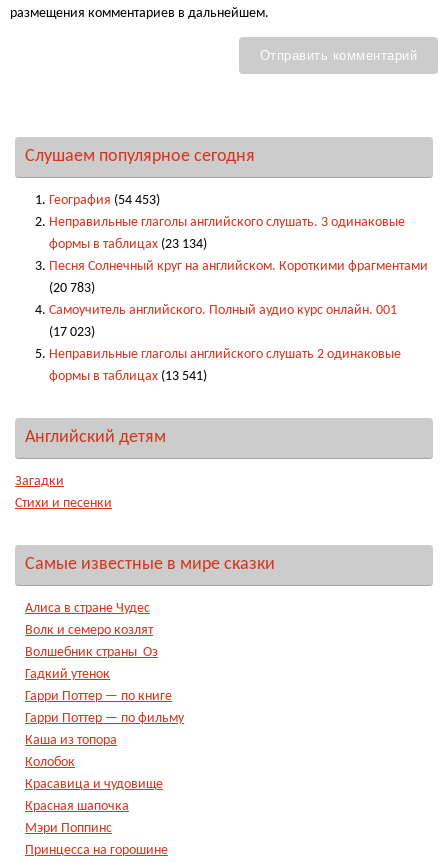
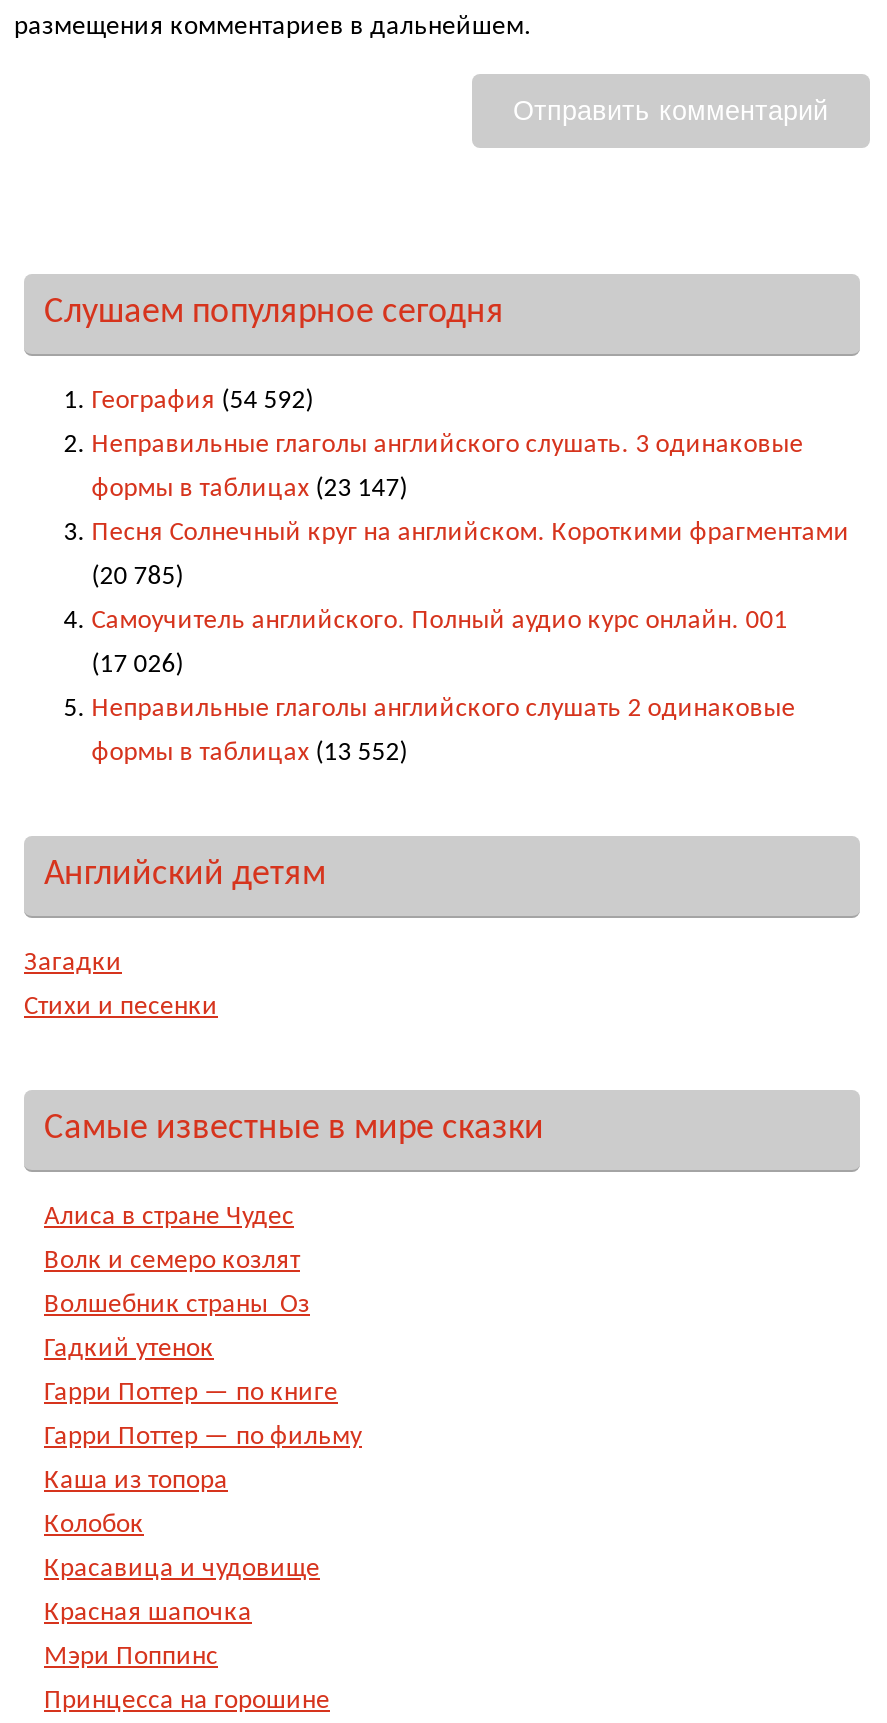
- География (54 453)
+ География (54 592)

- формы в таблицах (23 134)
+ формы в таблицах (23 147)

- (20 783)
+ (20 785)

- (17 023)
+ (17 026)

- формы в таблицах (13 541)
+ формы в таблицах (13 552)
